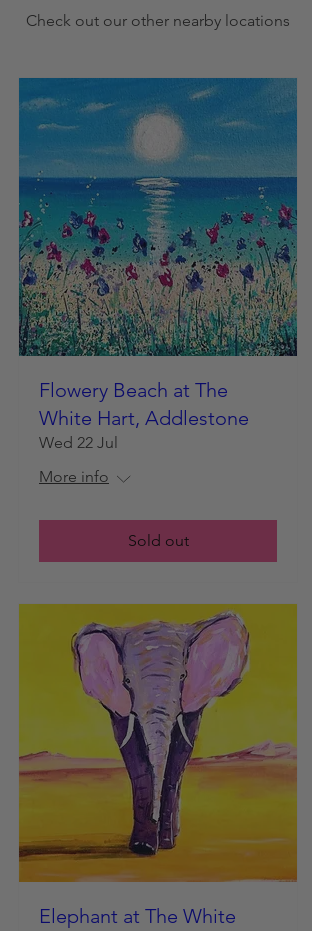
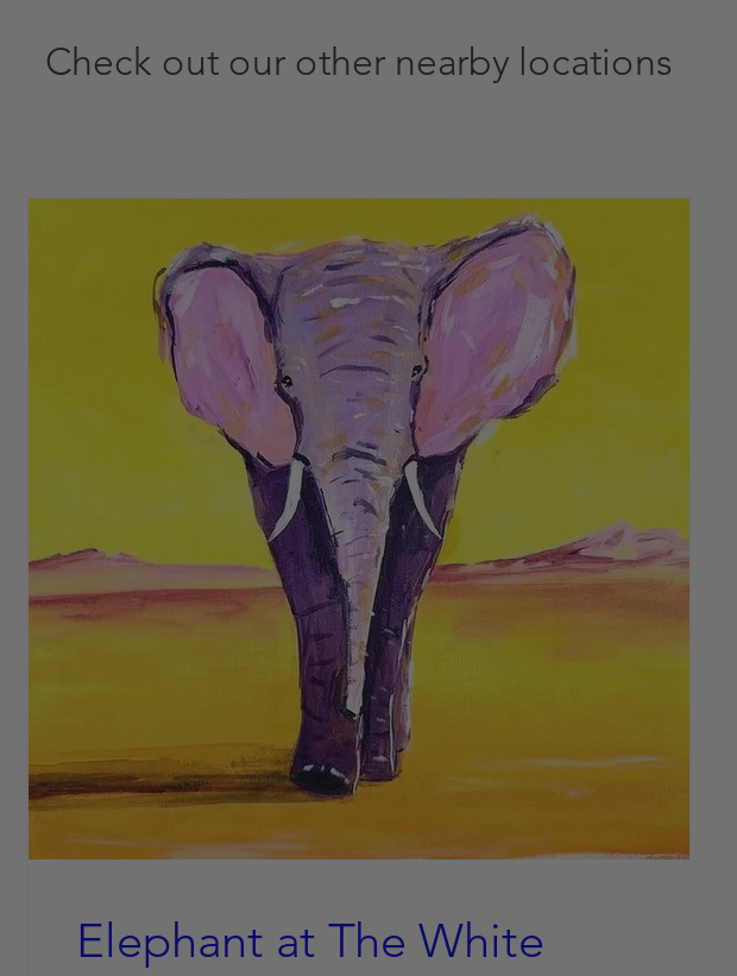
- [image]
- Flowery Beach at The
- White Hart, Addlestone
- Wed 22 Jul
- More info
- Sold out
